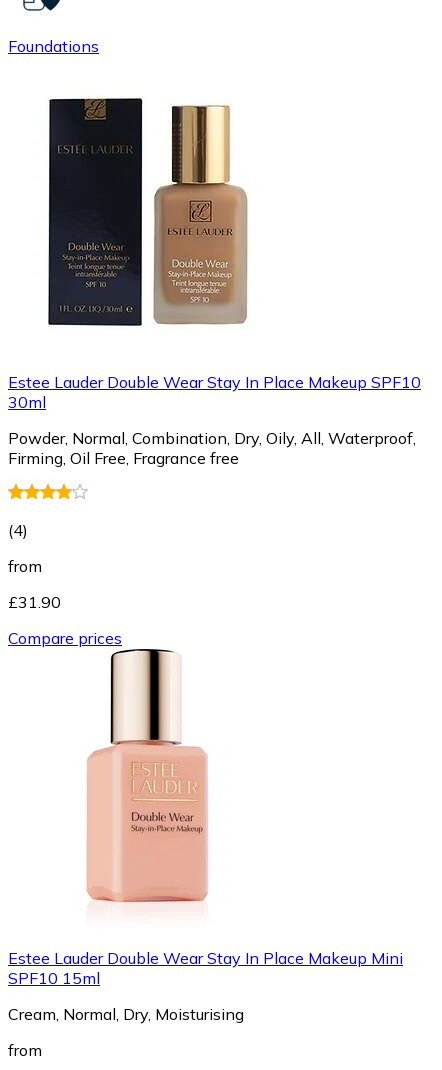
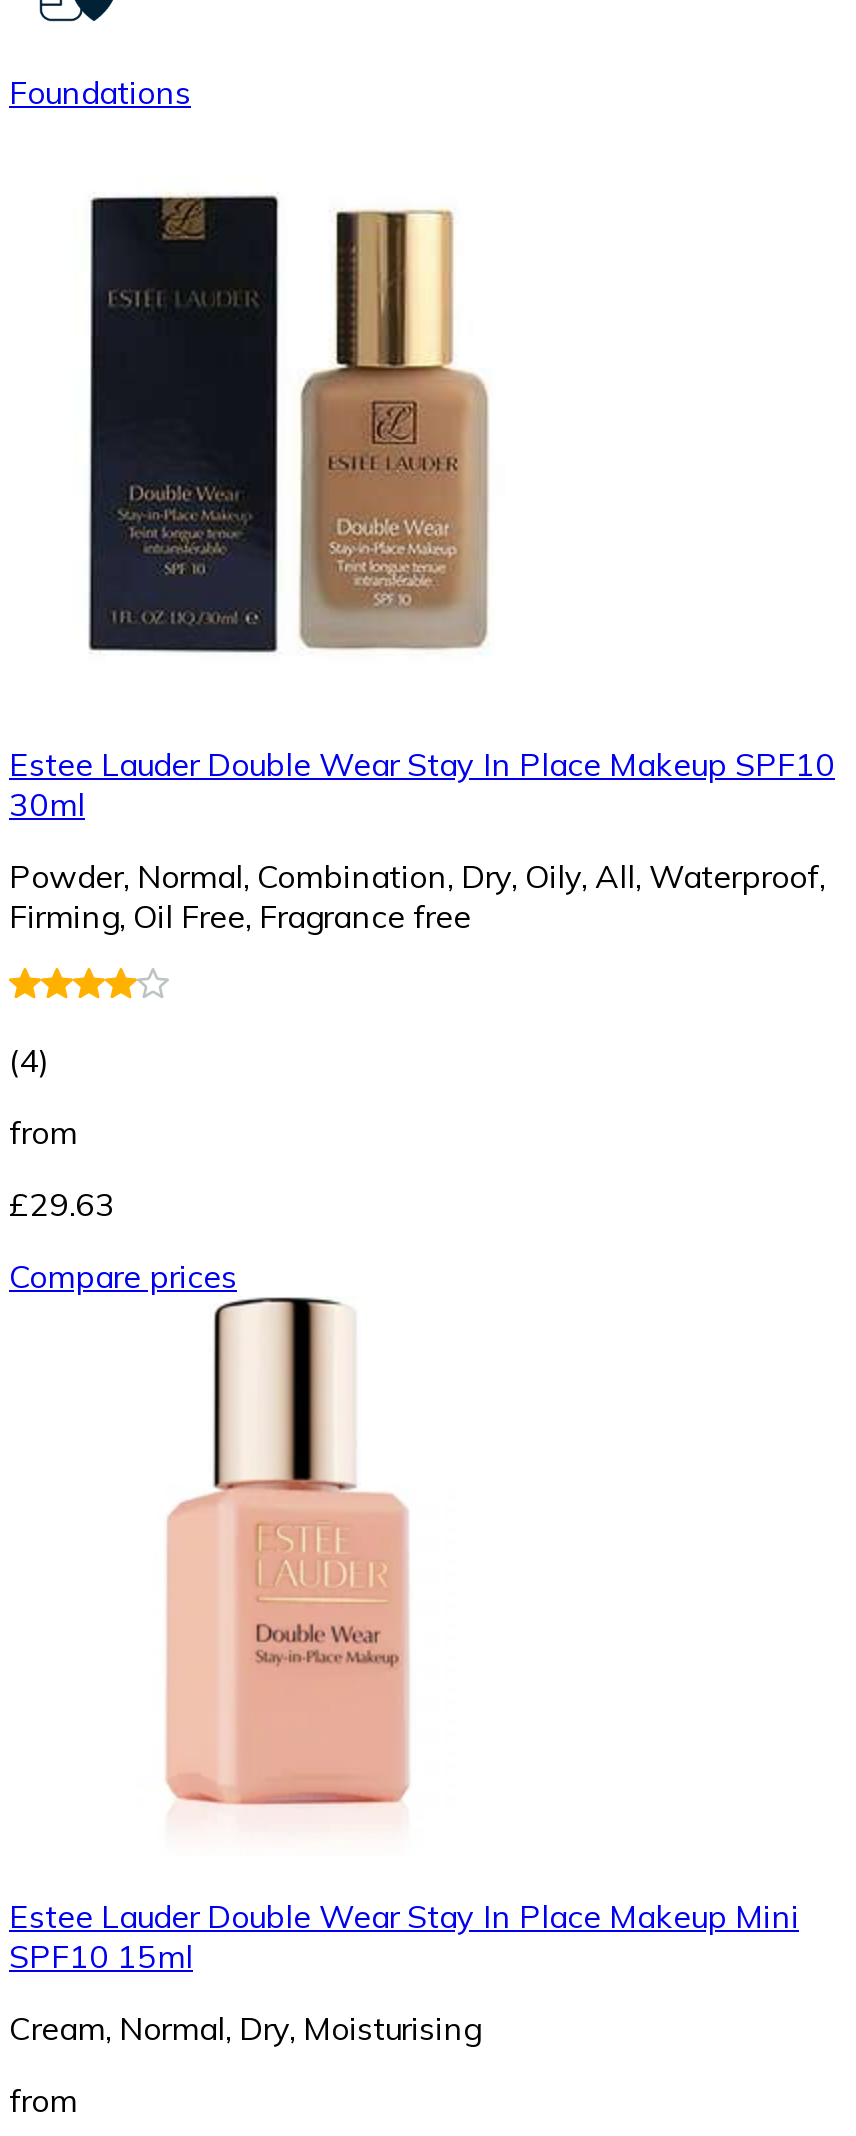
- £31.90
+ £29.63
